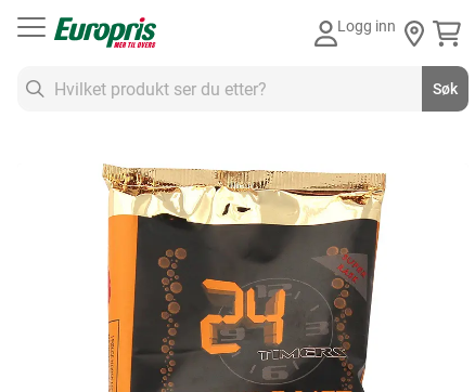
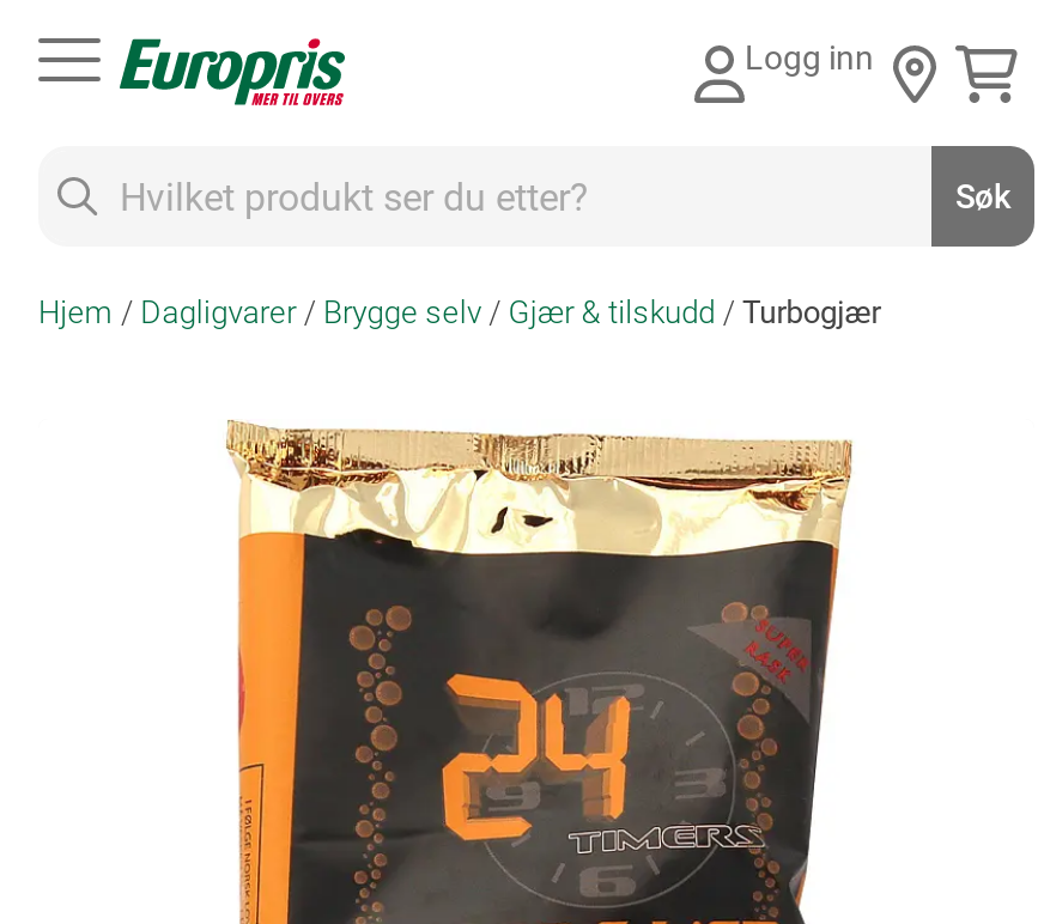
+ Hjem
+ Dagligvarer
+ Brygge selv
+ Gjær & tilskudd
+ Turbogjær
